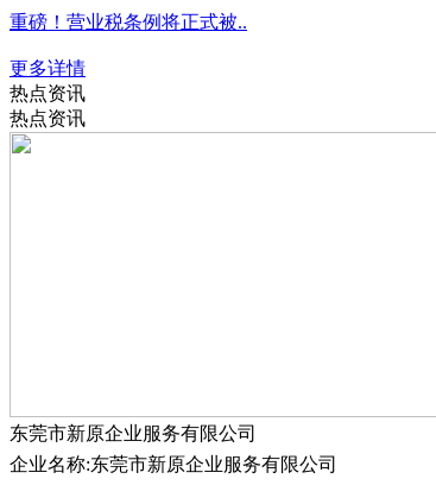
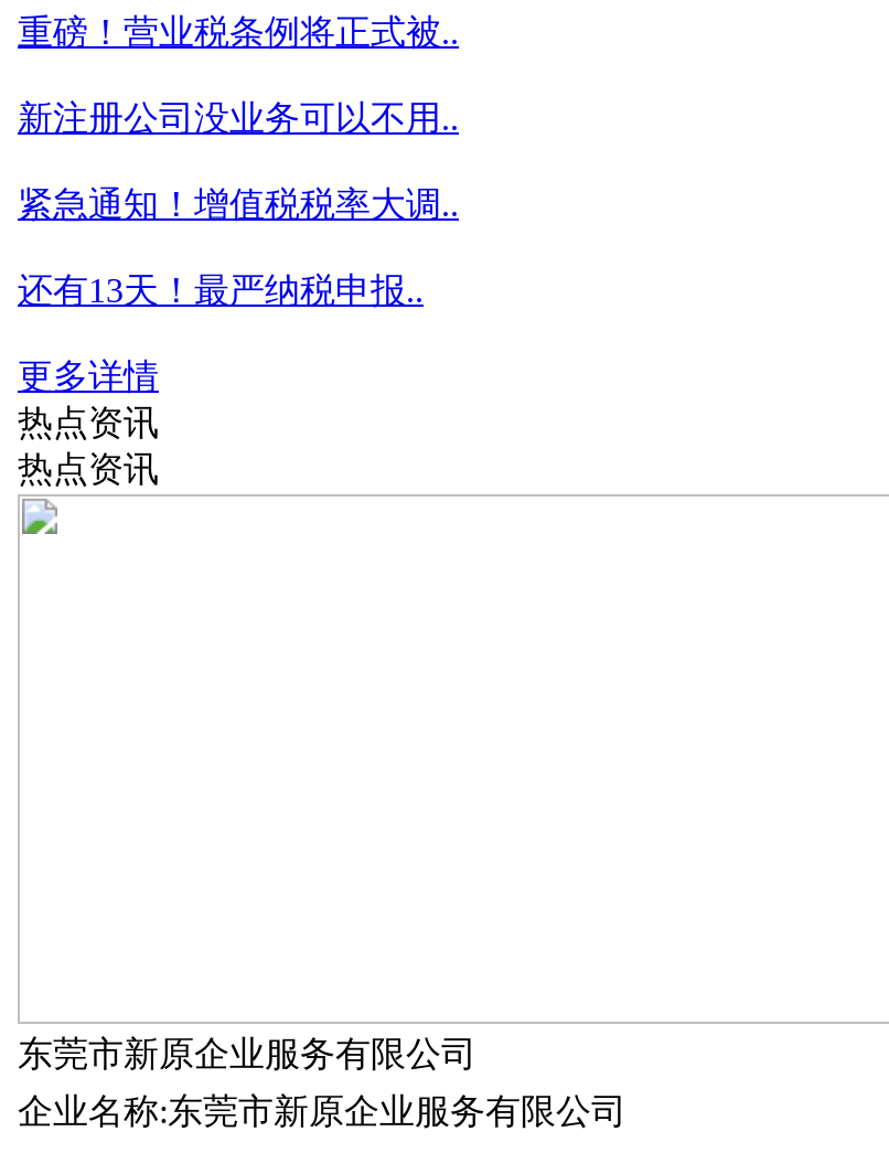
+ 新注册公司没业务可以不用..
+ 紧急通知！增值税税率大调..
+ 还有13天！最严纳税申报..
